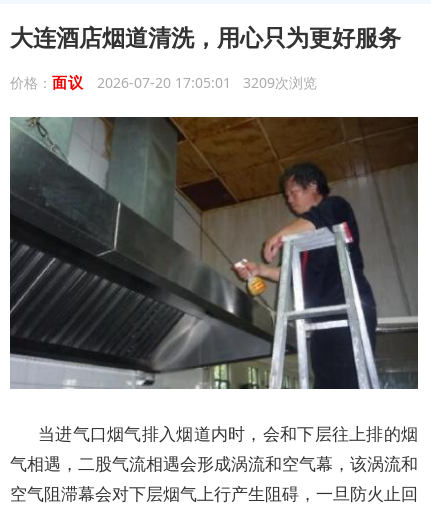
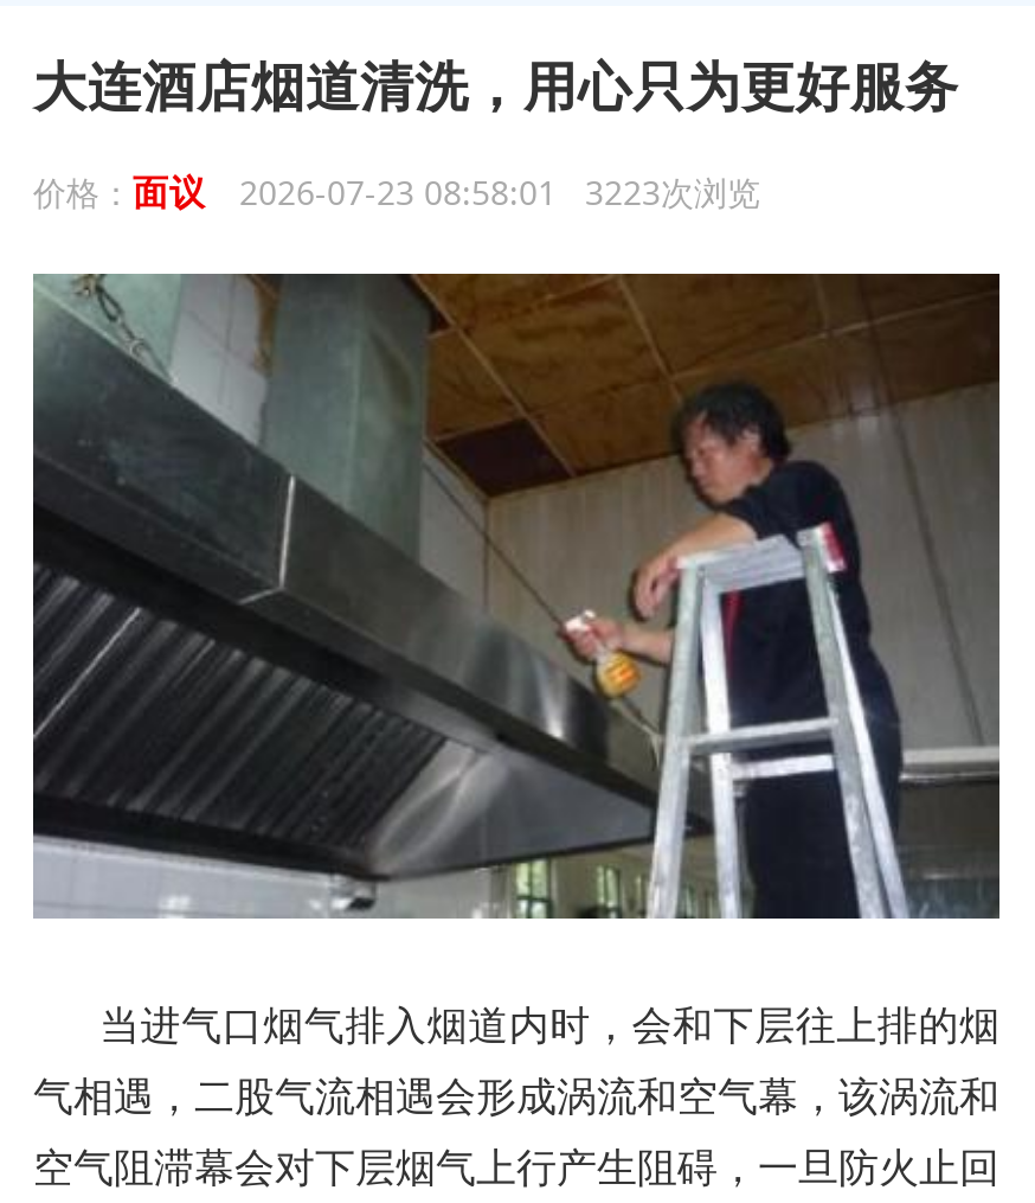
- 价格：面议 2026-07-20 17:05:01 3209次浏览
+ 价格：面议 2026-07-23 08:58:01 3223次浏览
